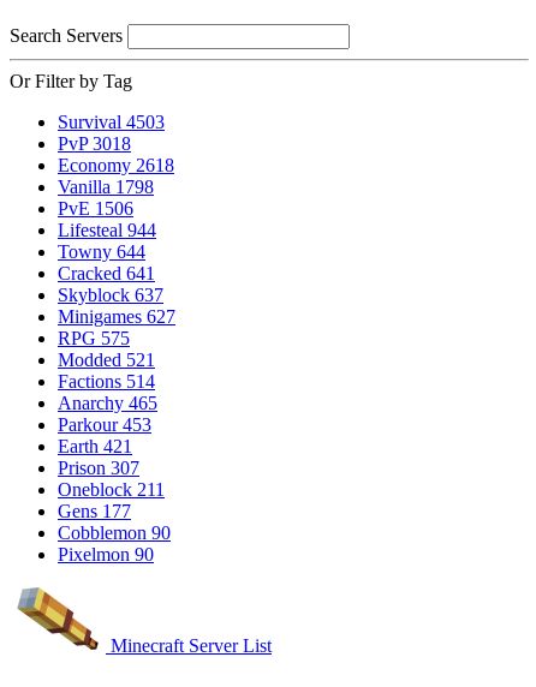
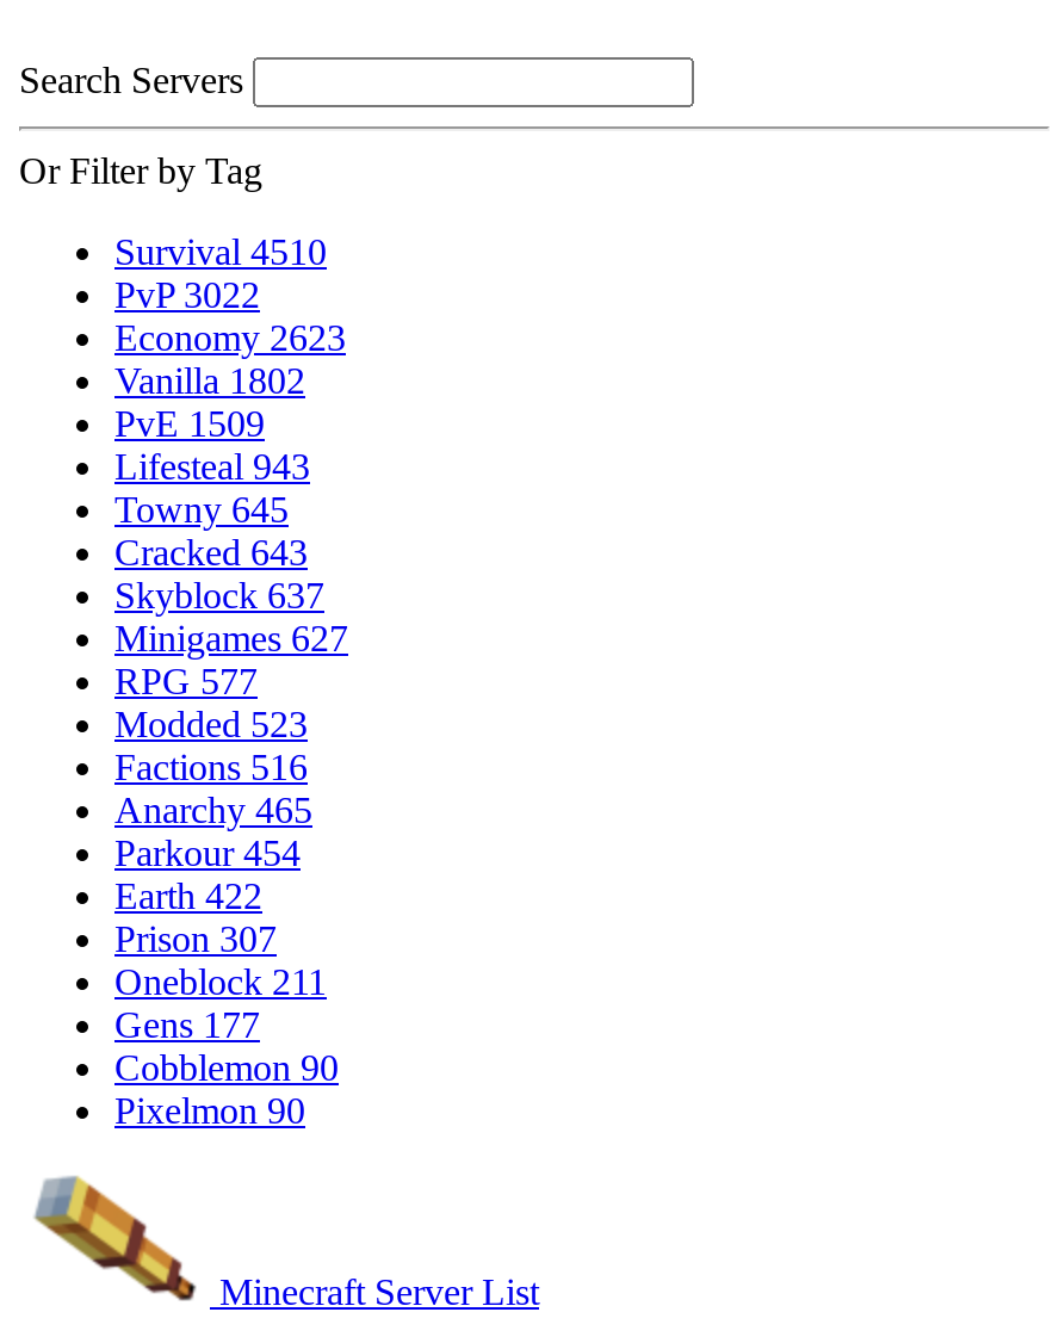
- Survival 4503
+ Survival 4510

- PvP 3018
+ PvP 3022

- Economy 2618
+ Economy 2623

- Vanilla 1798
+ Vanilla 1802

- PvE 1506
+ PvE 1509

- Lifesteal 944
+ Lifesteal 943

- Towny 644
+ Towny 645

- Cracked 641
+ Cracked 643

- RPG 575
+ RPG 577

- Modded 521
+ Modded 523

- Factions 514
+ Factions 516

- Parkour 453
+ Parkour 454

- Earth 421
+ Earth 422
